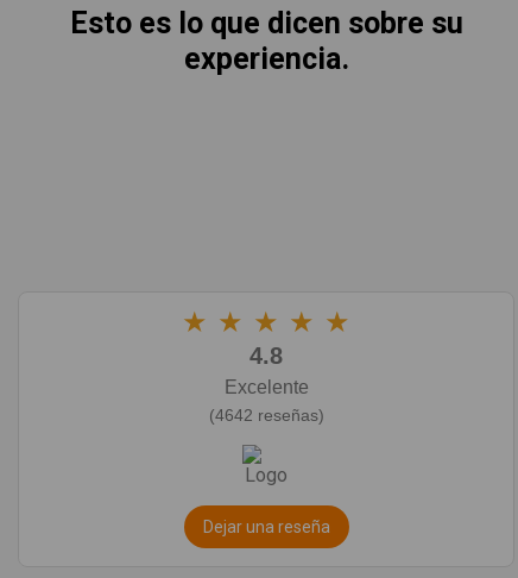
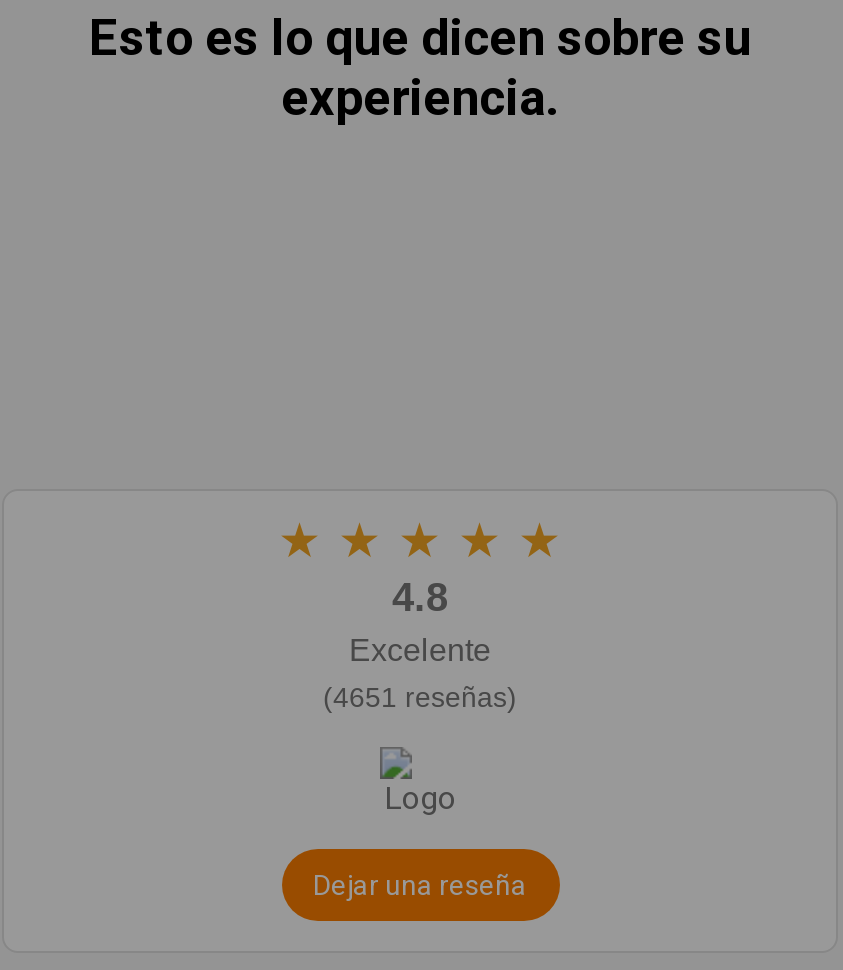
- (4642 reseñas)
+ (4651 reseñas)
